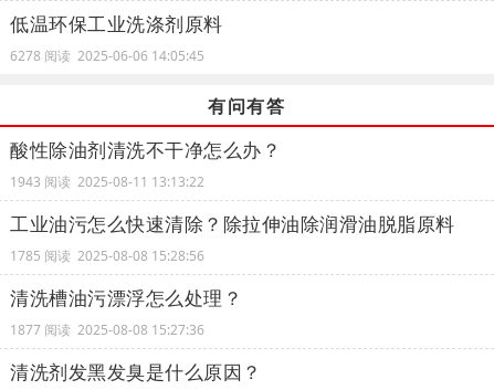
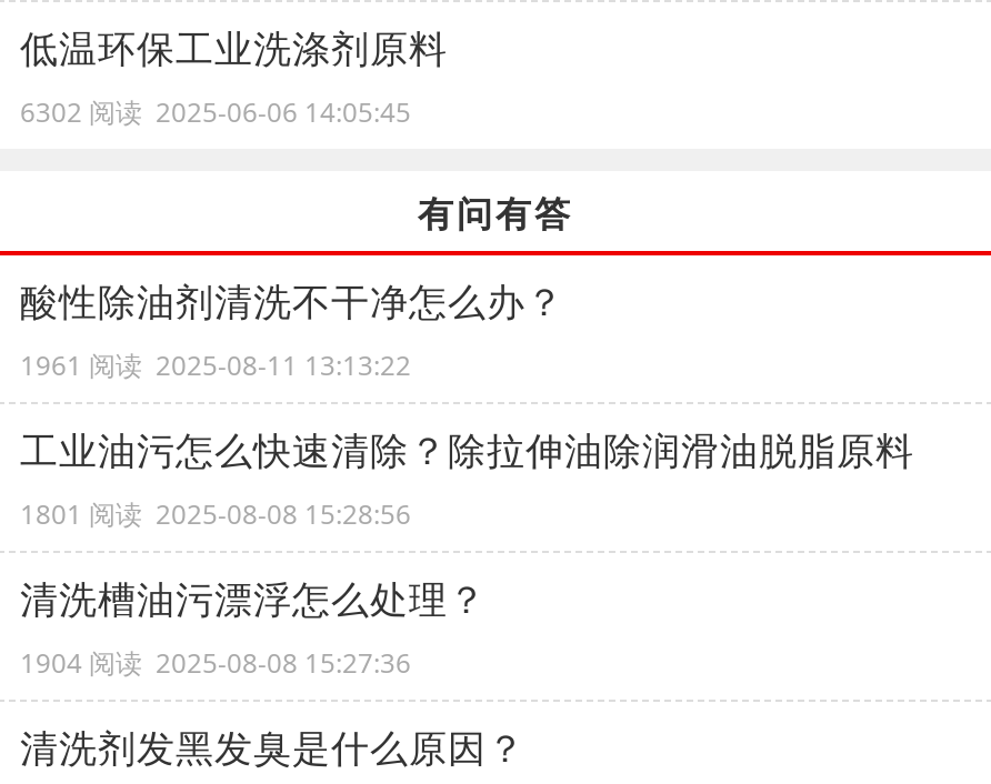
- 6278 阅读 2025-06-06 14:05:45
+ 6302 阅读 2025-06-06 14:05:45

- 1943 阅读 2025-08-11 13:13:22
+ 1961 阅读 2025-08-11 13:13:22

- 1785 阅读 2025-08-08 15:28:56
+ 1801 阅读 2025-08-08 15:28:56

- 1877 阅读 2025-08-08 15:27:36
+ 1904 阅读 2025-08-08 15:27:36
